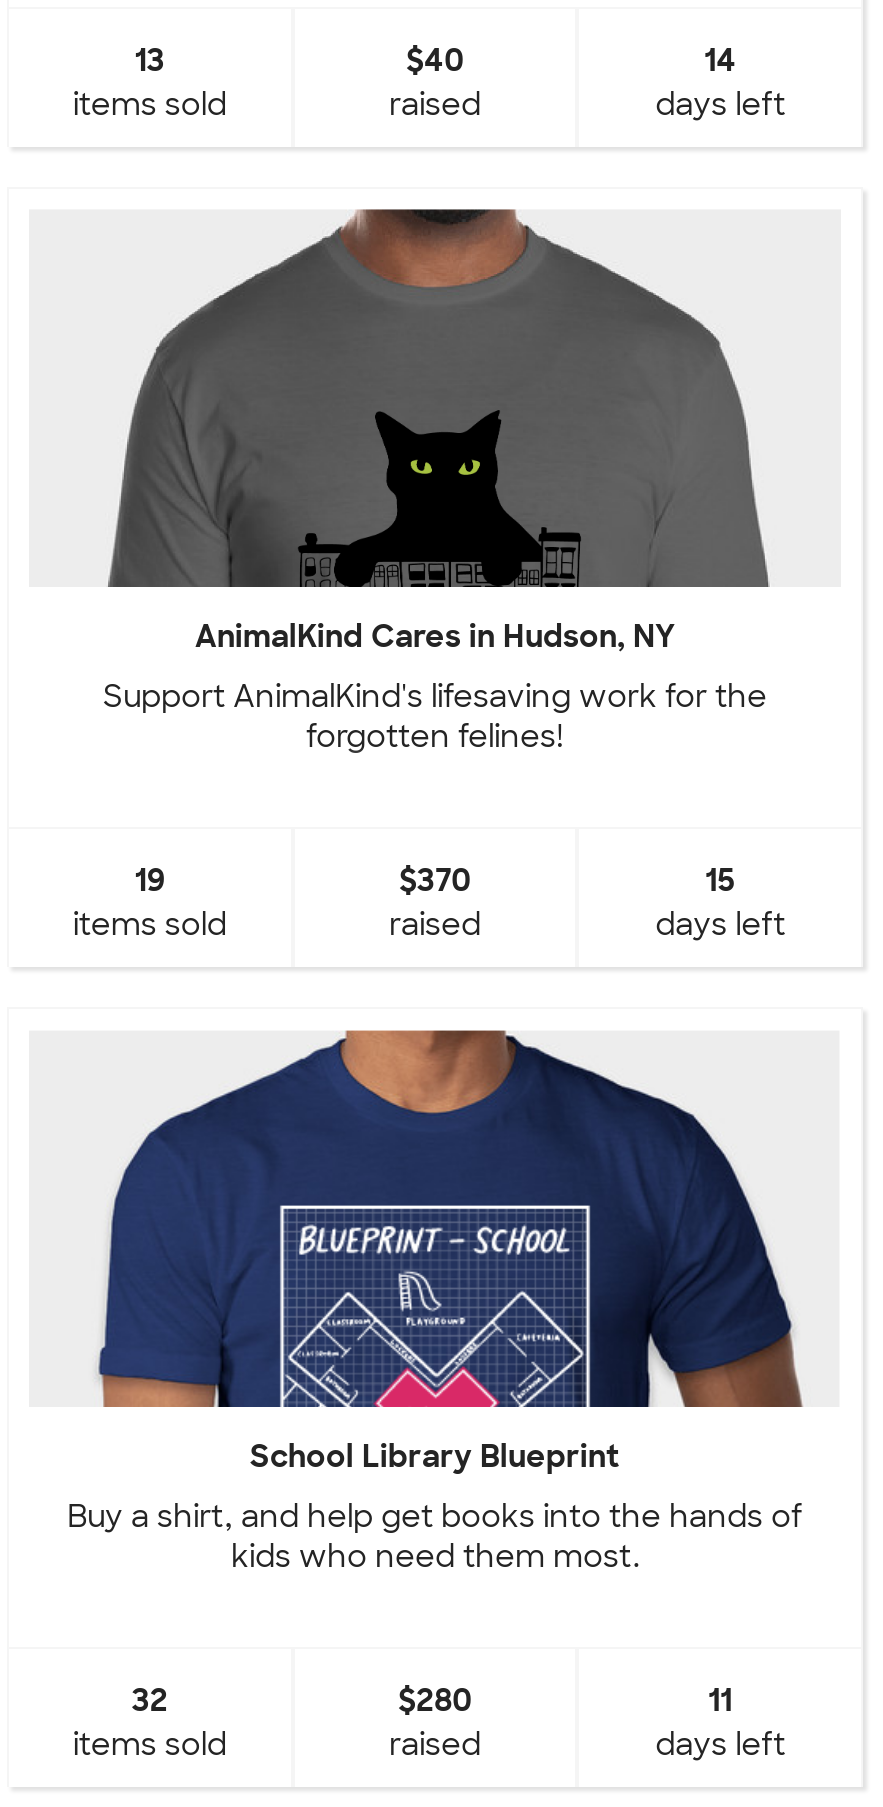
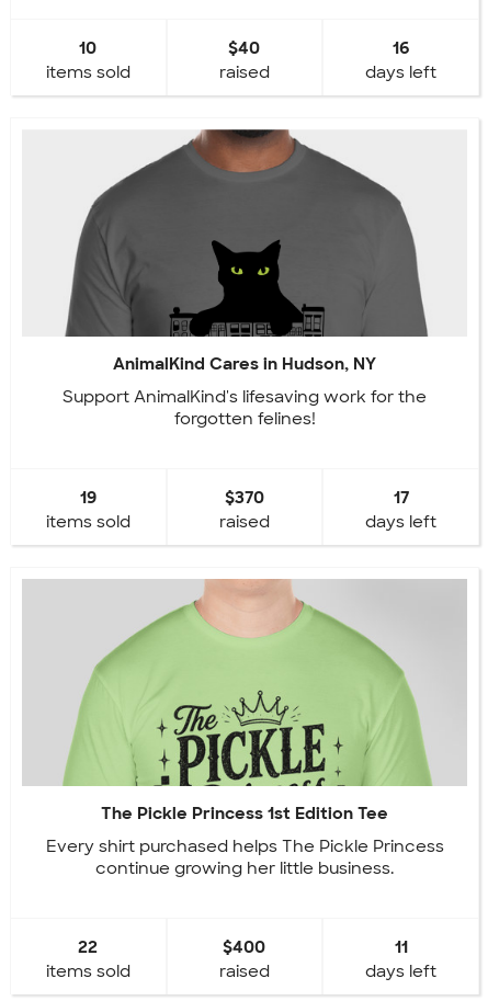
- 13
+ 10

- 14
+ 16

- 15
+ 17

- [image]
- School Library Blueprint
+ [image]
+ The Pickle Princess 1st Edition Tee

- Buy a shirt, and help get books into the hands of
- kids who need them most.
+ Every shirt purchased helps The Pickle Princess
+ continue growing her little business.

- 32
+ 22

- $280
+ $400
